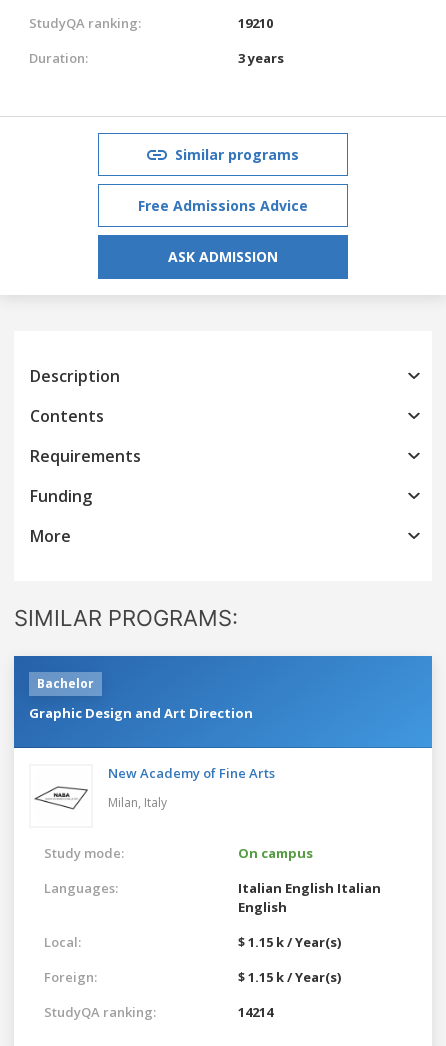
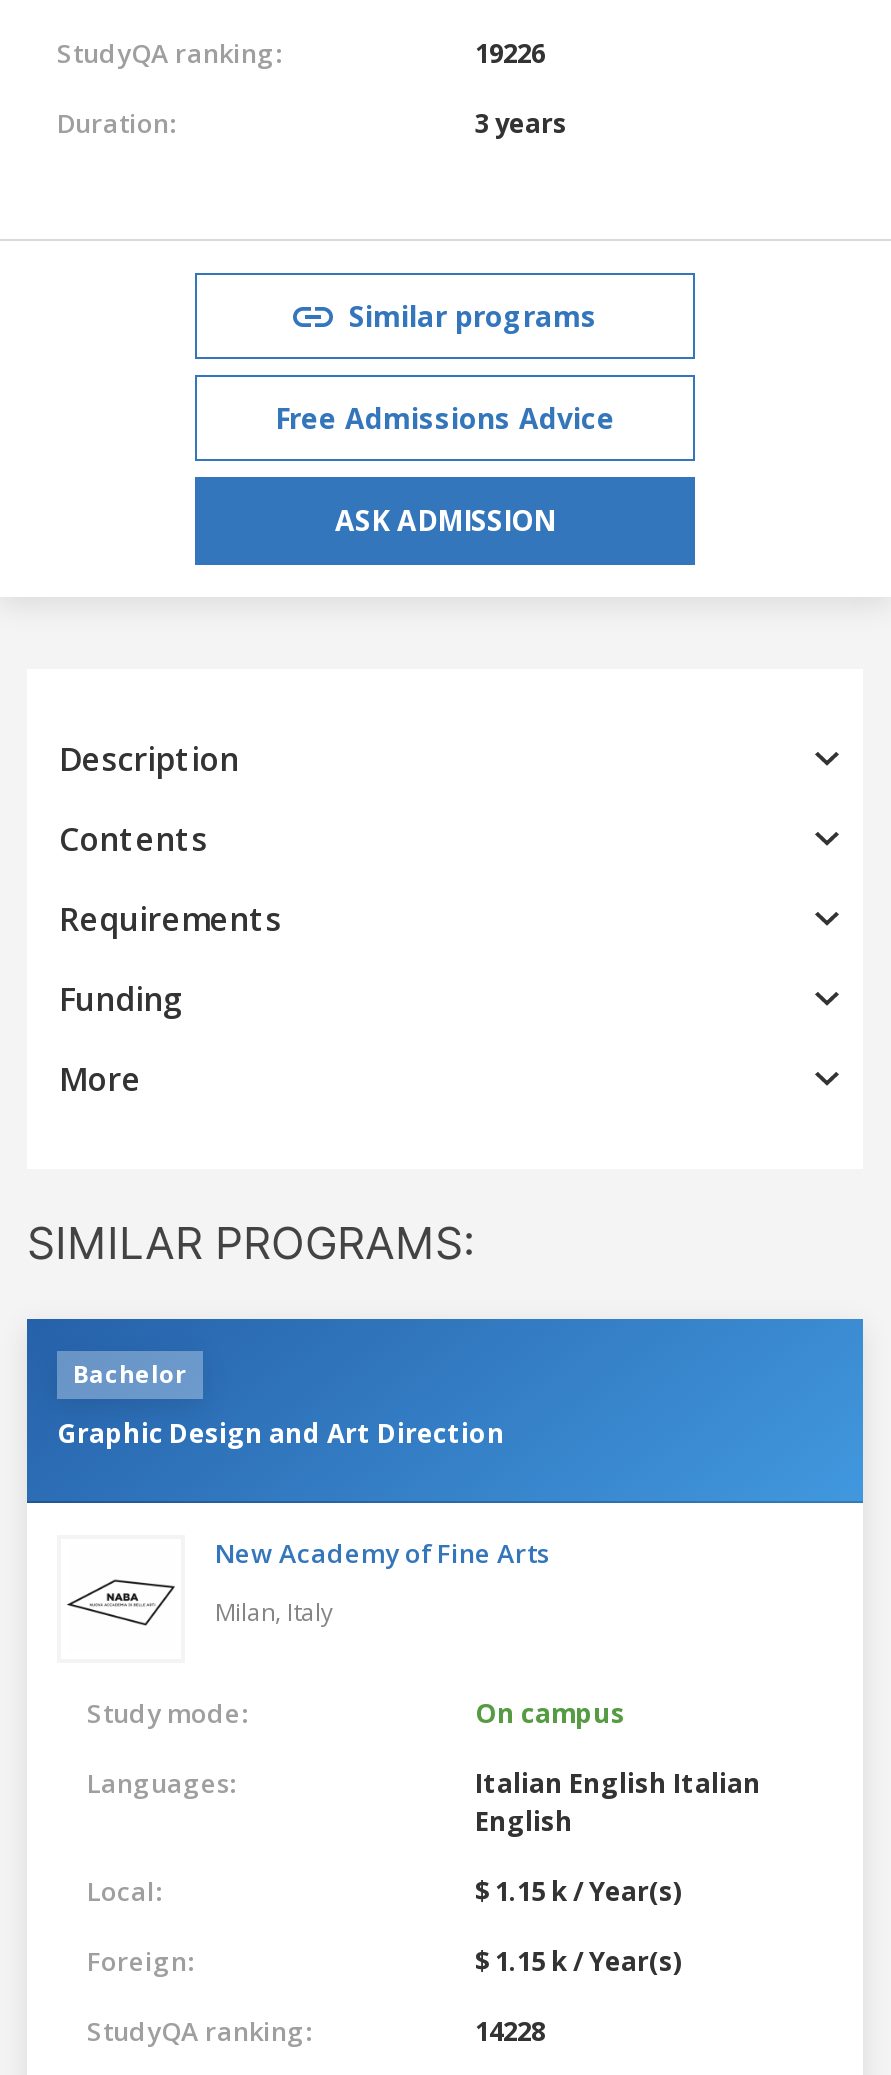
- 19210
+ 19226

- 14214
+ 14228
